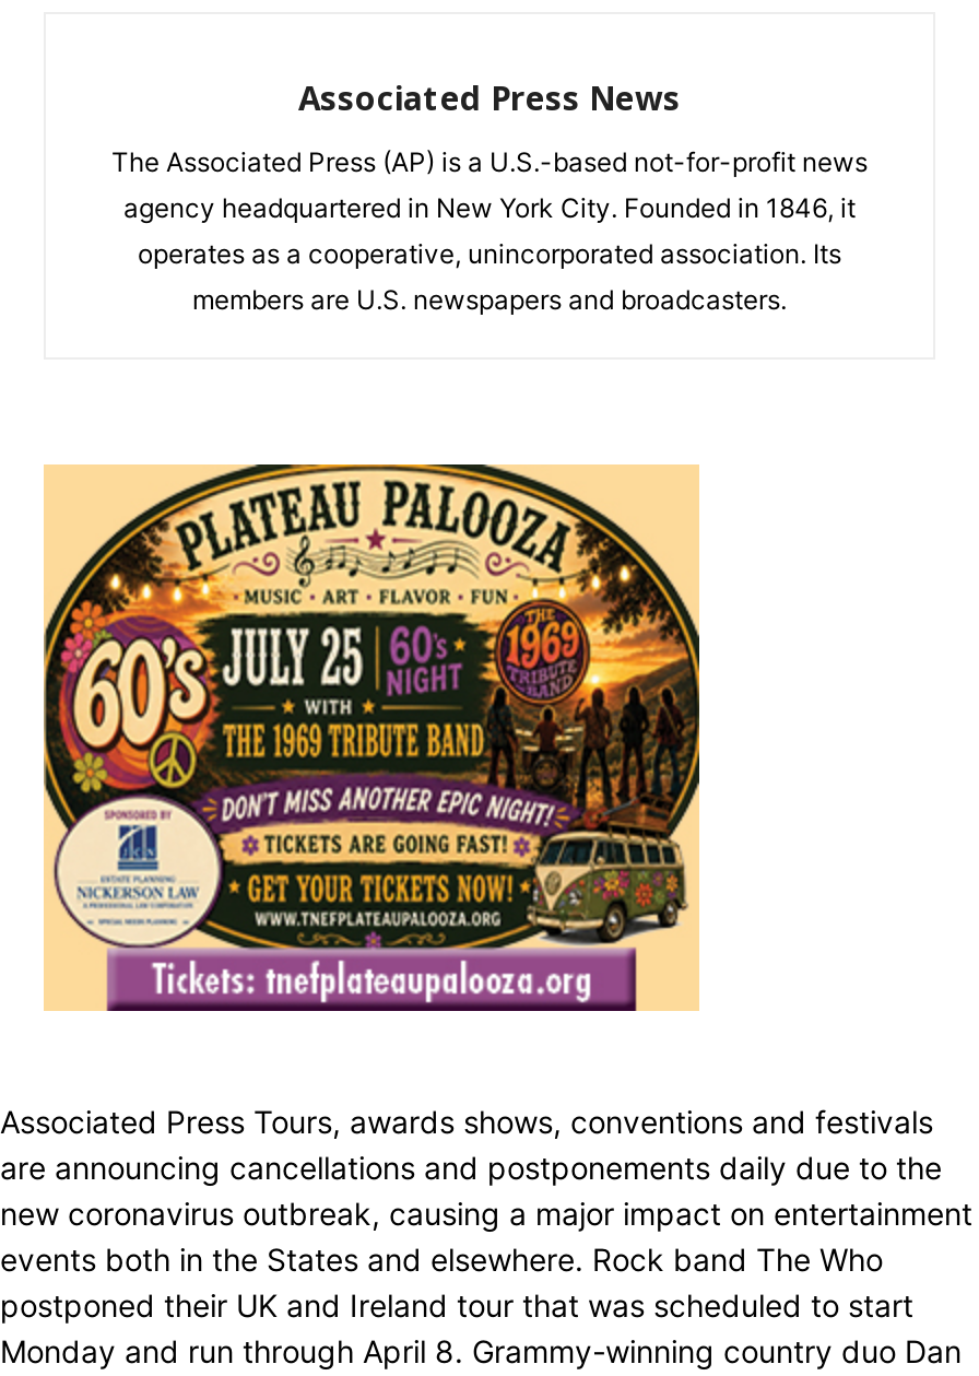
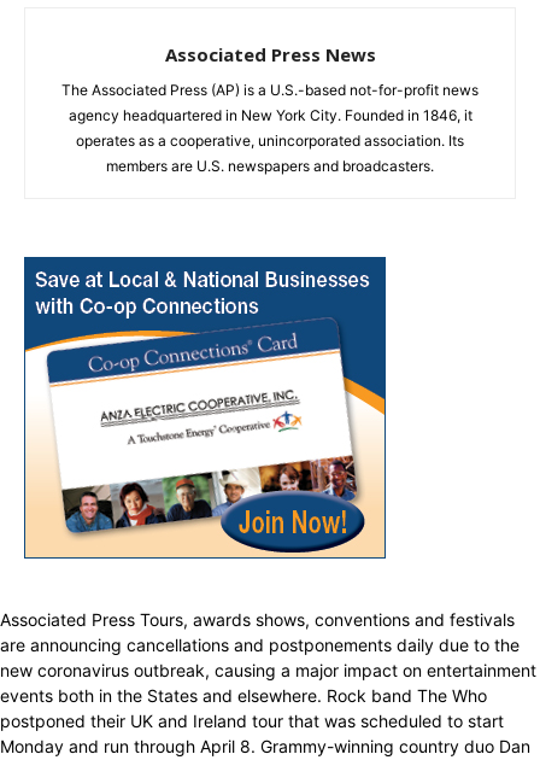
- [image]
+ [image]
